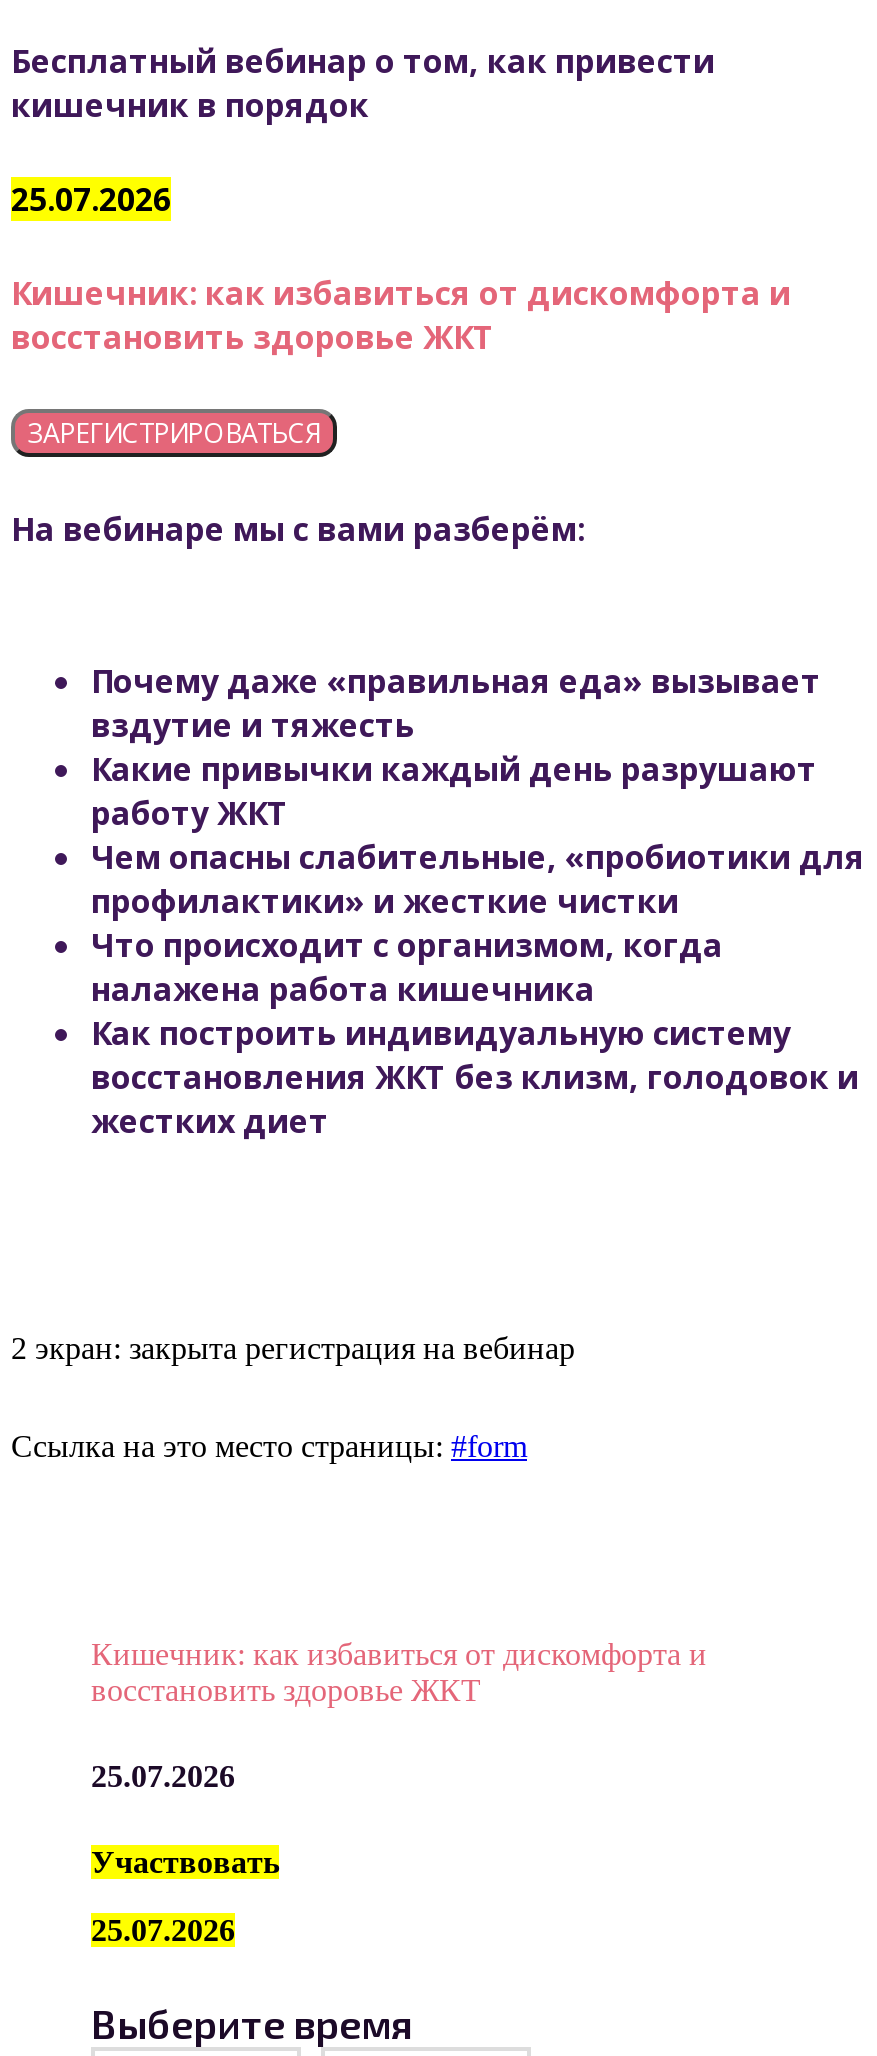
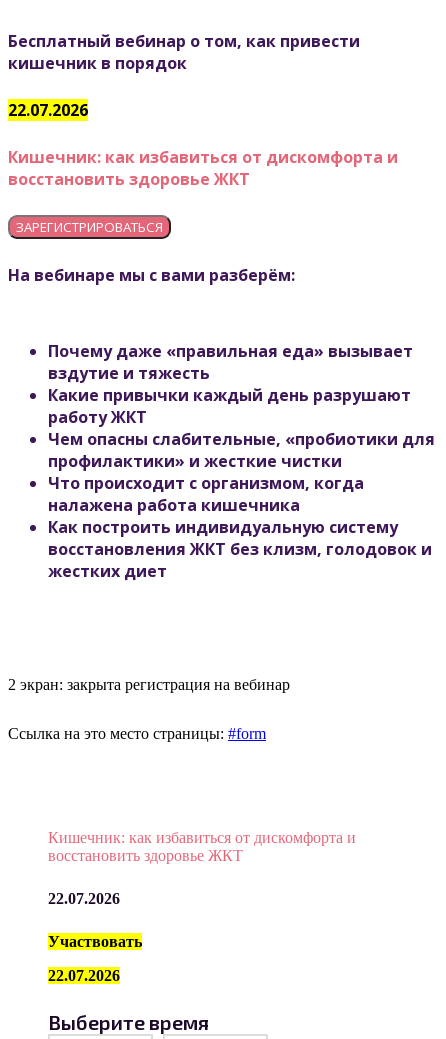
- 25.07.2026
+ 22.07.2026

- 25.07.2026
+ 22.07.2026

- 25.07.2026
+ 22.07.2026
